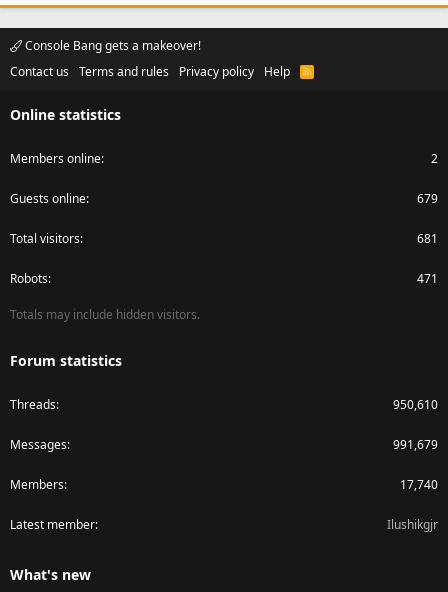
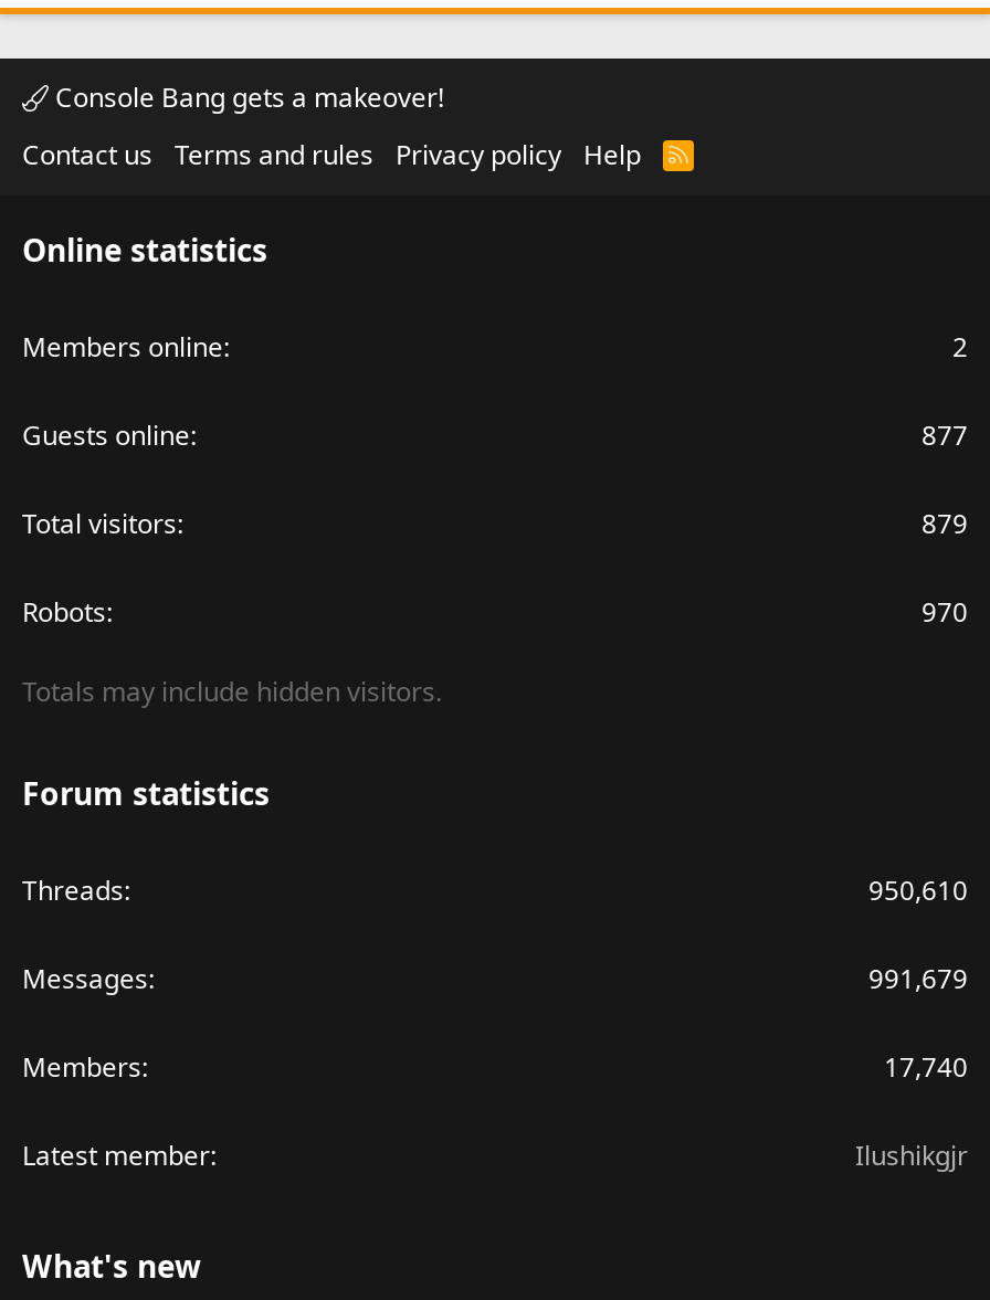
- 679
+ 877

- 681
+ 879

- 471
+ 970
